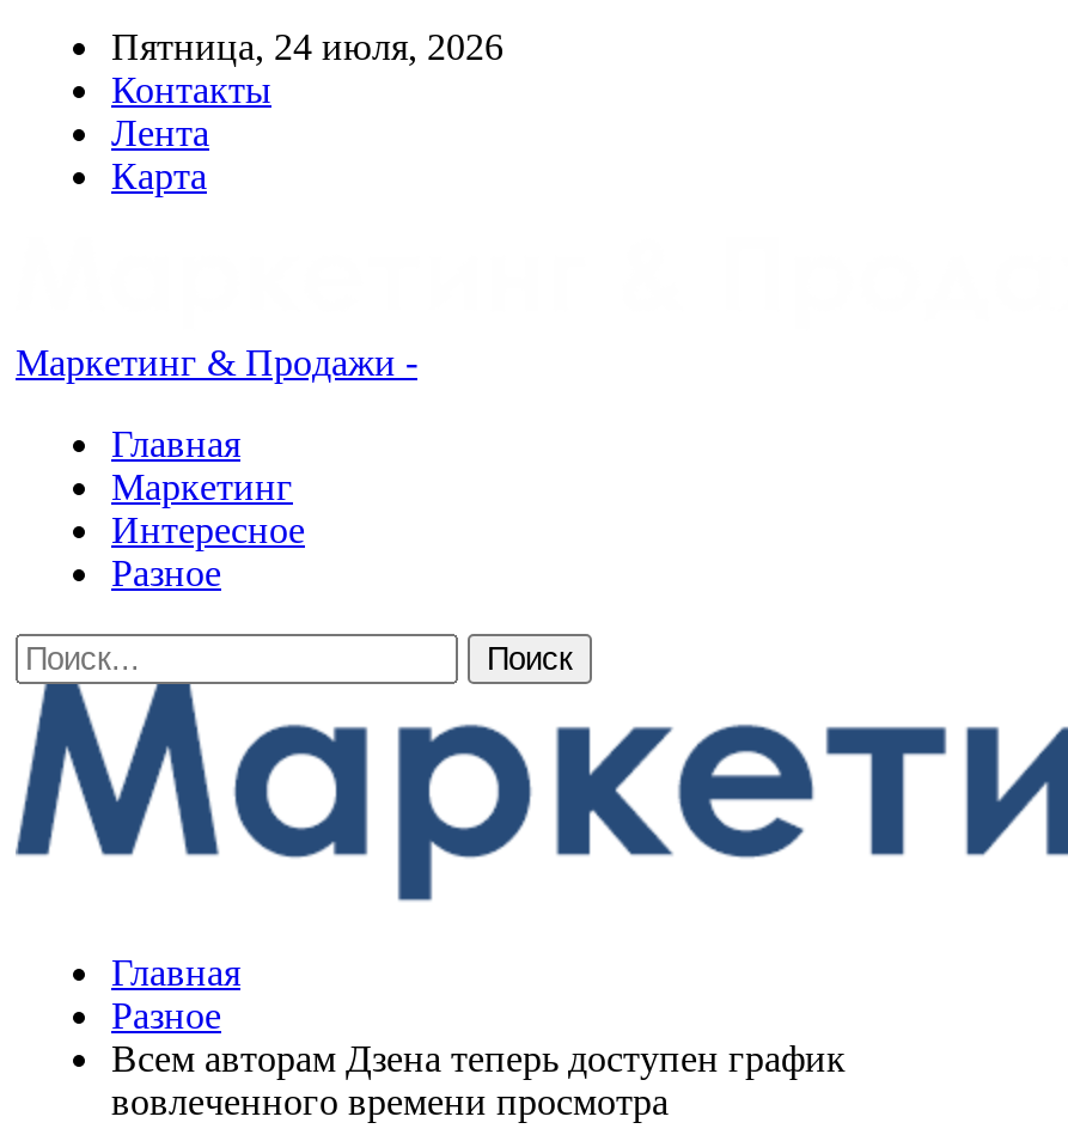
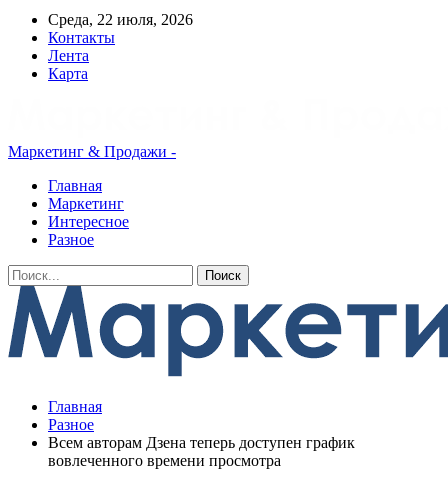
- Пятница, 24 июля, 2026
+ Среда, 22 июля, 2026
